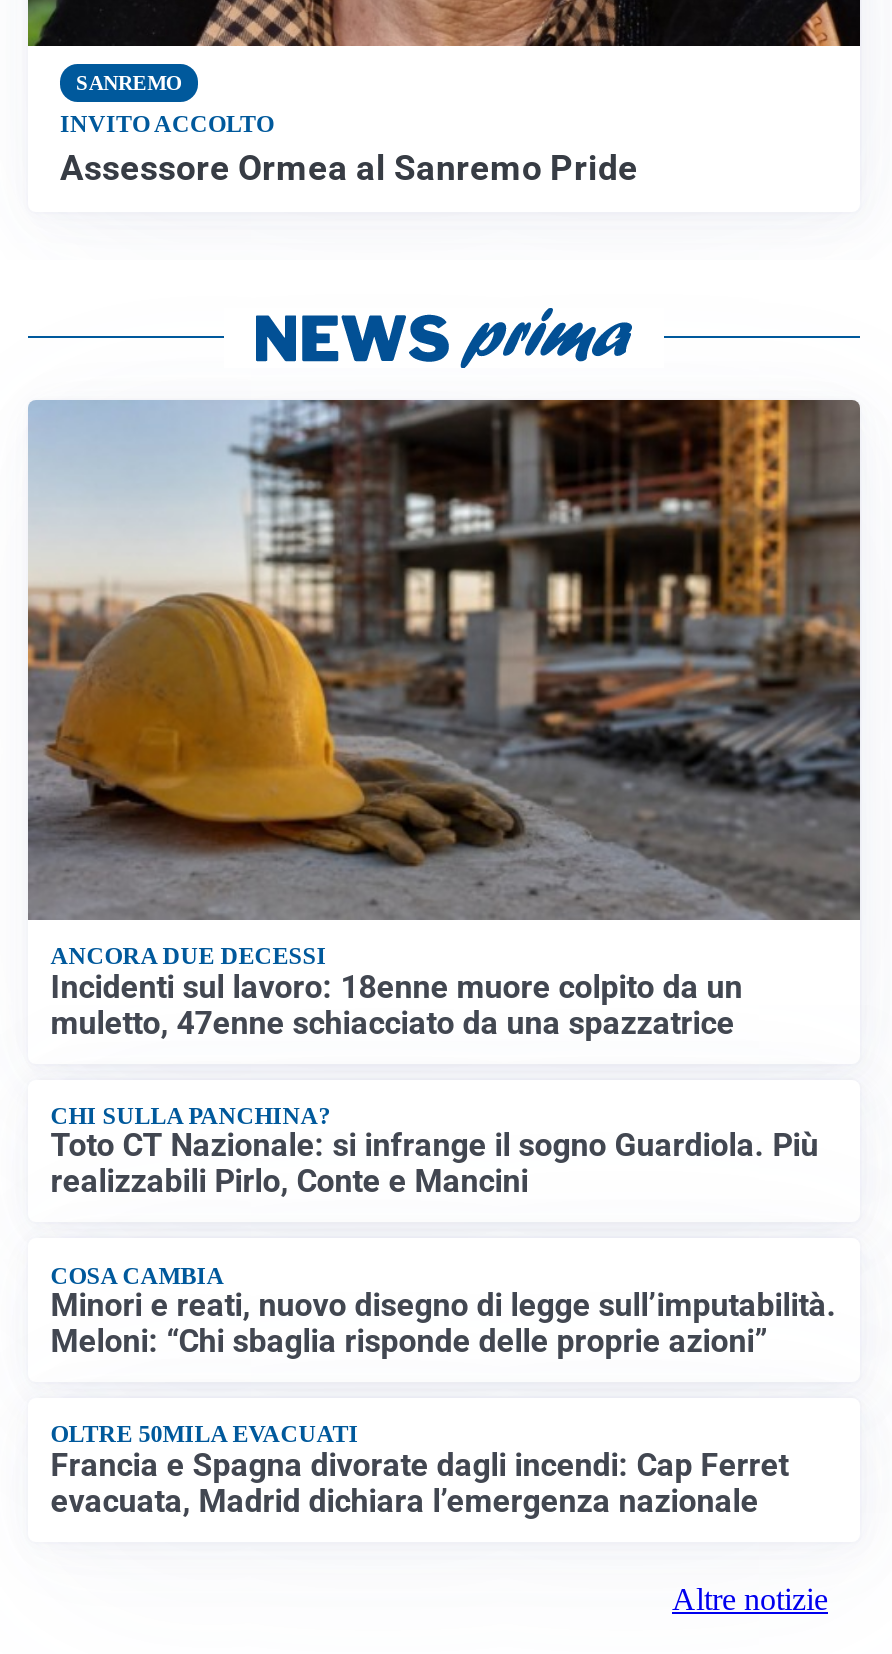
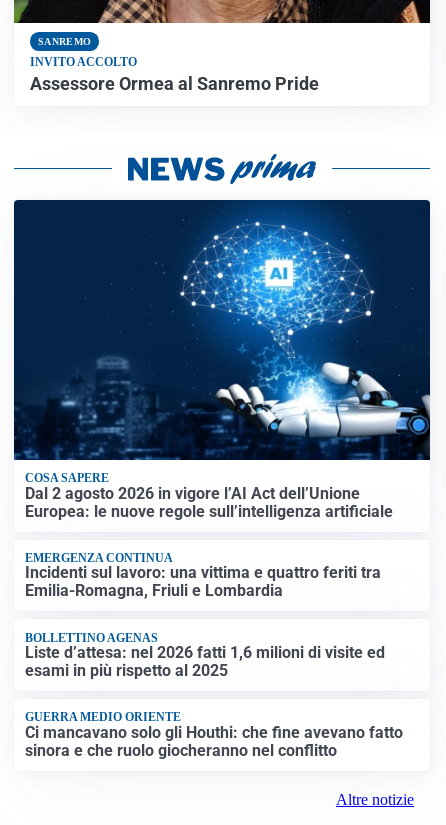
- [image]
- ANCORA DUE DECESSI
- Incidenti sul lavoro: 18enne muore colpito da un
- muletto, 47enne schiacciato da una spazzatrice
+ [image]
+ COSA SAPERE
+ Dal 2 agosto 2026 in vigore l’AI Act dell’Unione
+ Europea: le nuove regole sull’intelligenza artificiale

- CHI SULLA PANCHINA?
- Toto CT Nazionale: si infrange il sogno Guardiola. Più
- realizzabili Pirlo, Conte e Mancini
+ EMERGENZA CONTINUA
+ Incidenti sul lavoro: una vittima e quattro feriti tra
+ Emilia-Romagna, Friuli e Lombardia

- COSA CAMBIA
- Minori e reati, nuovo disegno di legge sull’imputabilità.
- Meloni: “Chi sbaglia risponde delle proprie azioni”
+ BOLLETTINO AGENAS
+ Liste d’attesa: nel 2026 fatti 1,6 milioni di visite ed
+ esami in più rispetto al 2025

- OLTRE 50MILA EVACUATI
- Francia e Spagna divorate dagli incendi: Cap Ferret
- evacuata, Madrid dichiara l’emergenza nazionale
+ GUERRA MEDIO ORIENTE
+ Ci mancavano solo gli Houthi: che fine avevano fatto
+ sinora e che ruolo giocheranno nel conflitto
